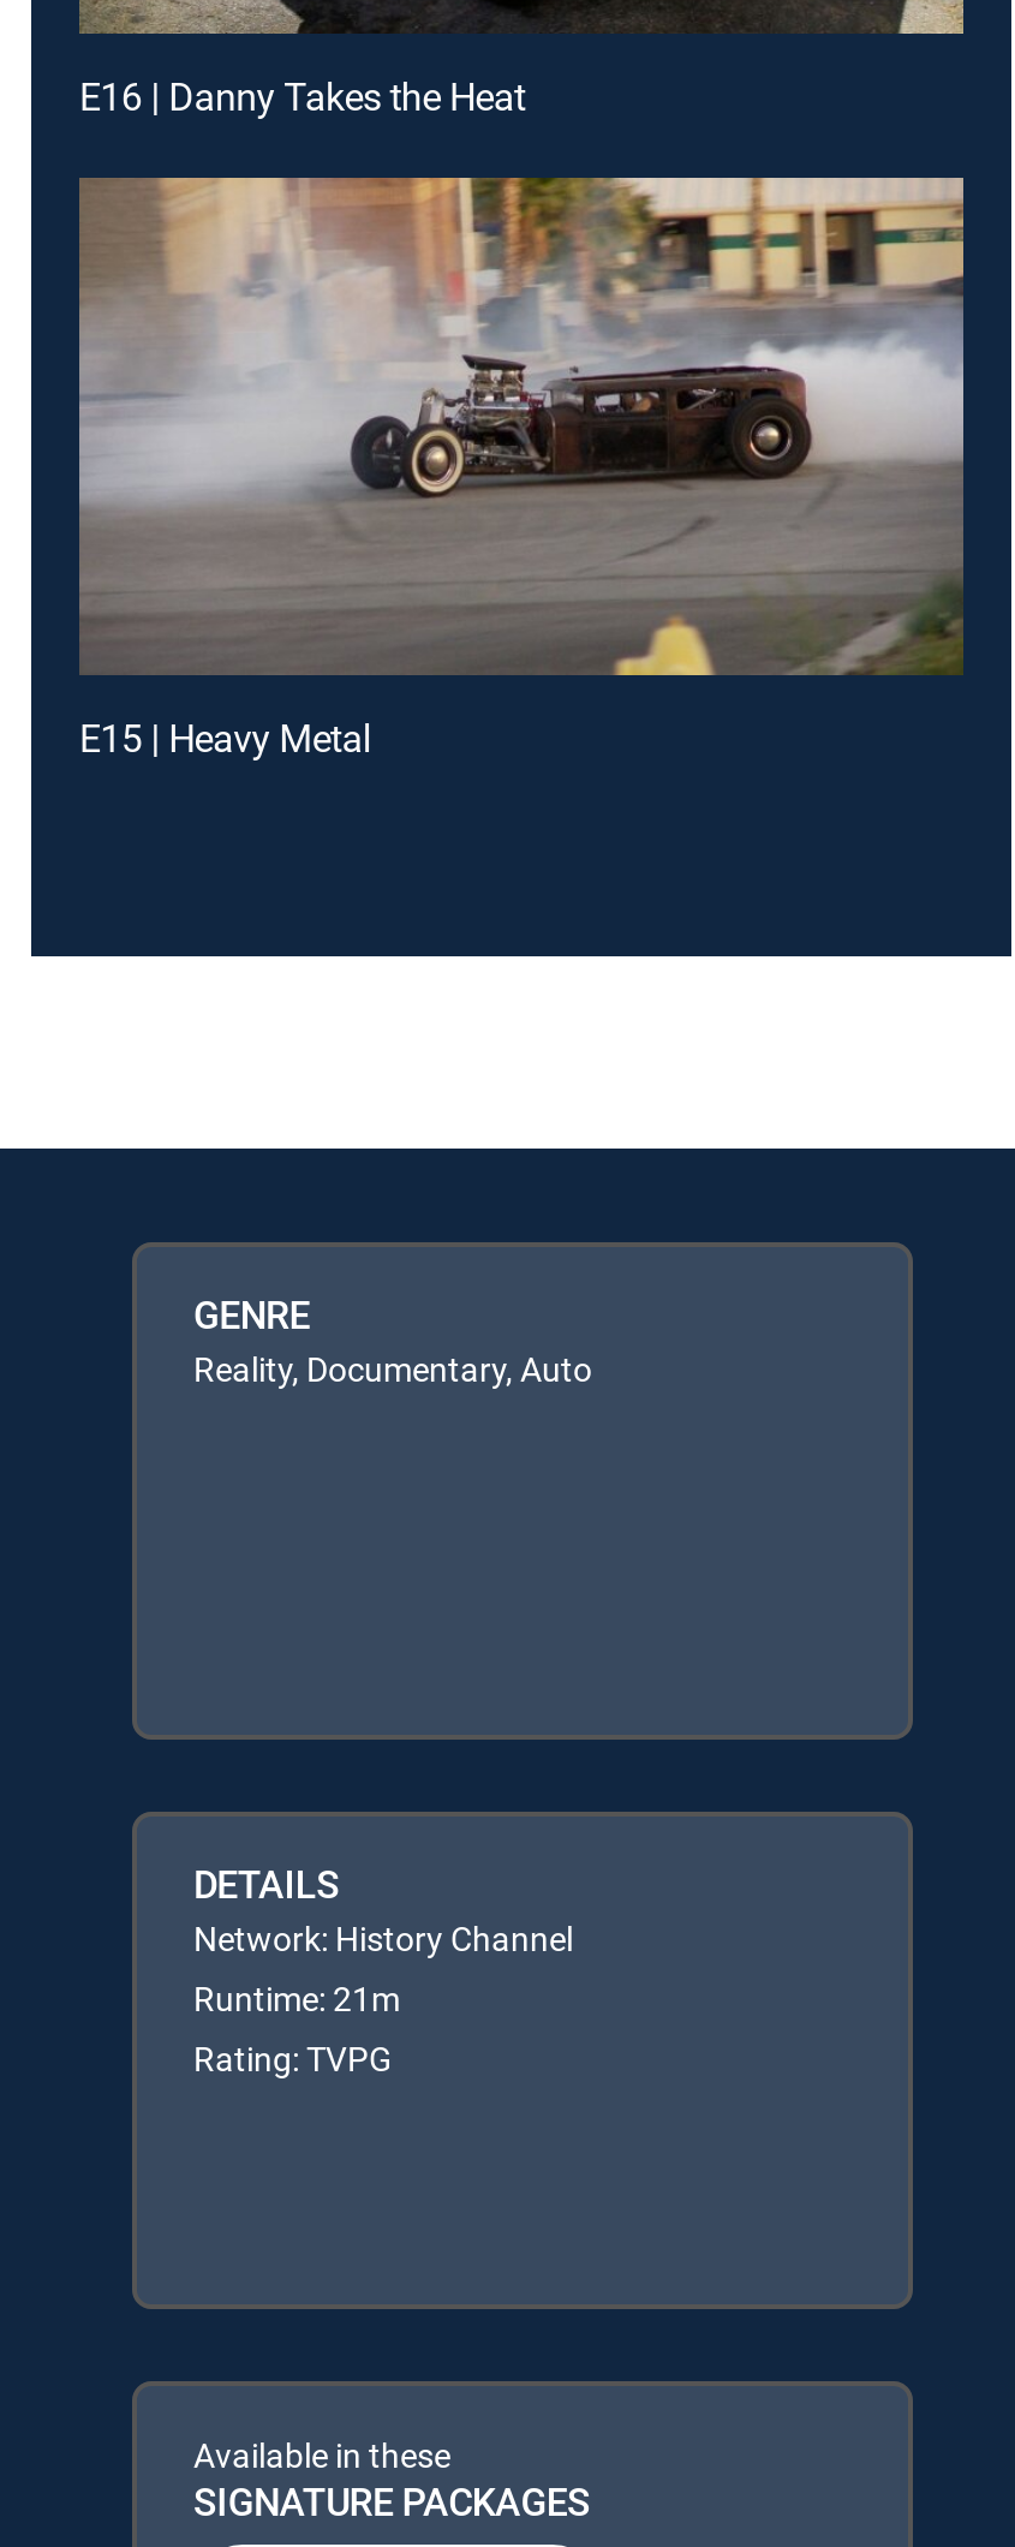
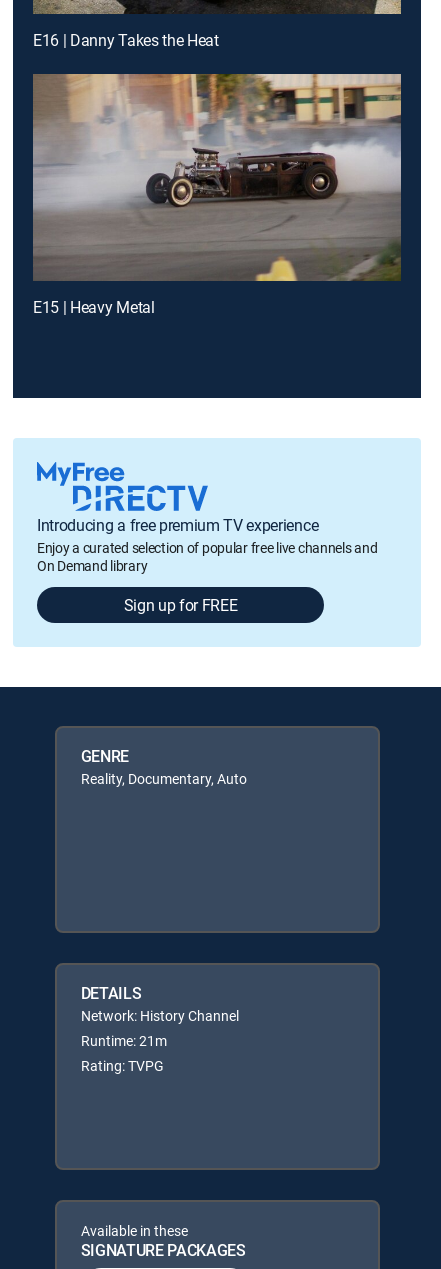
+ [image]
+ Introducing a free premium TV experience
+ Enjoy a curated selection of popular free live channels and
+ On Demand library
+ Sign up for FREE
